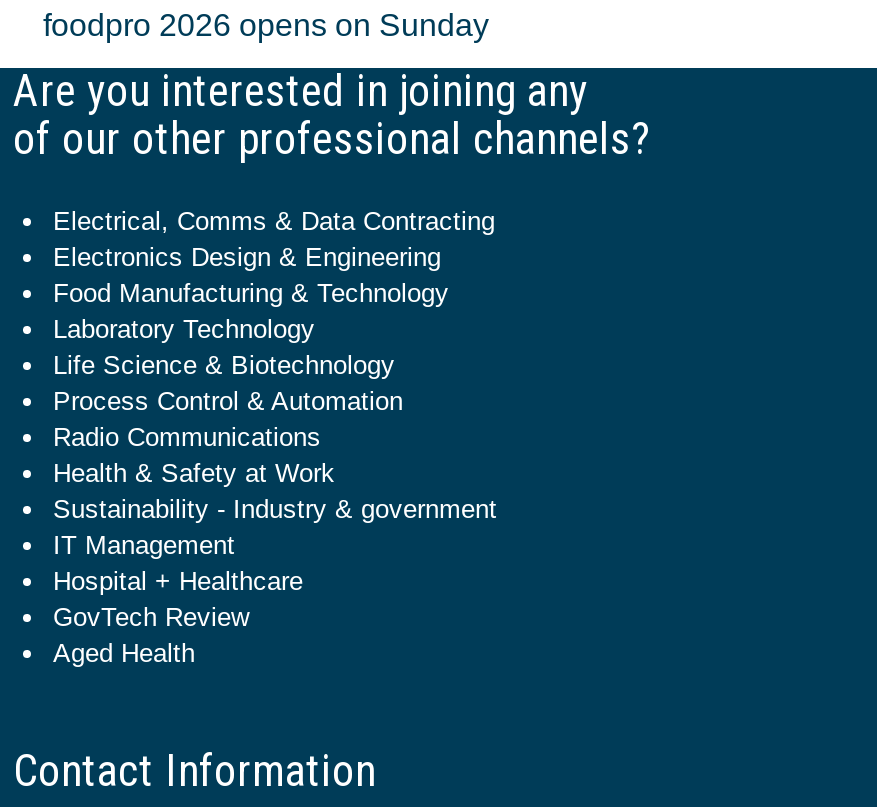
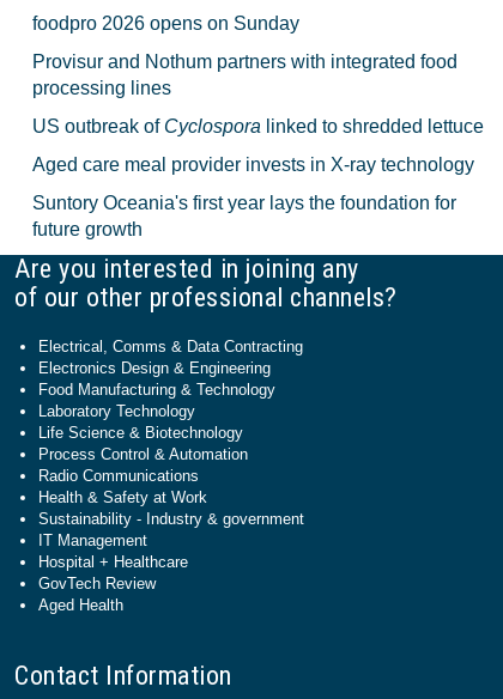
+ Provisur and Nothum partners with integrated food
+ processing lines
+ US outbreak of Cyclospora linked to shredded lettuce
+ Aged care meal provider invests in X-ray technology
+ Suntory Oceania's first year lays the foundation for
+ future growth
